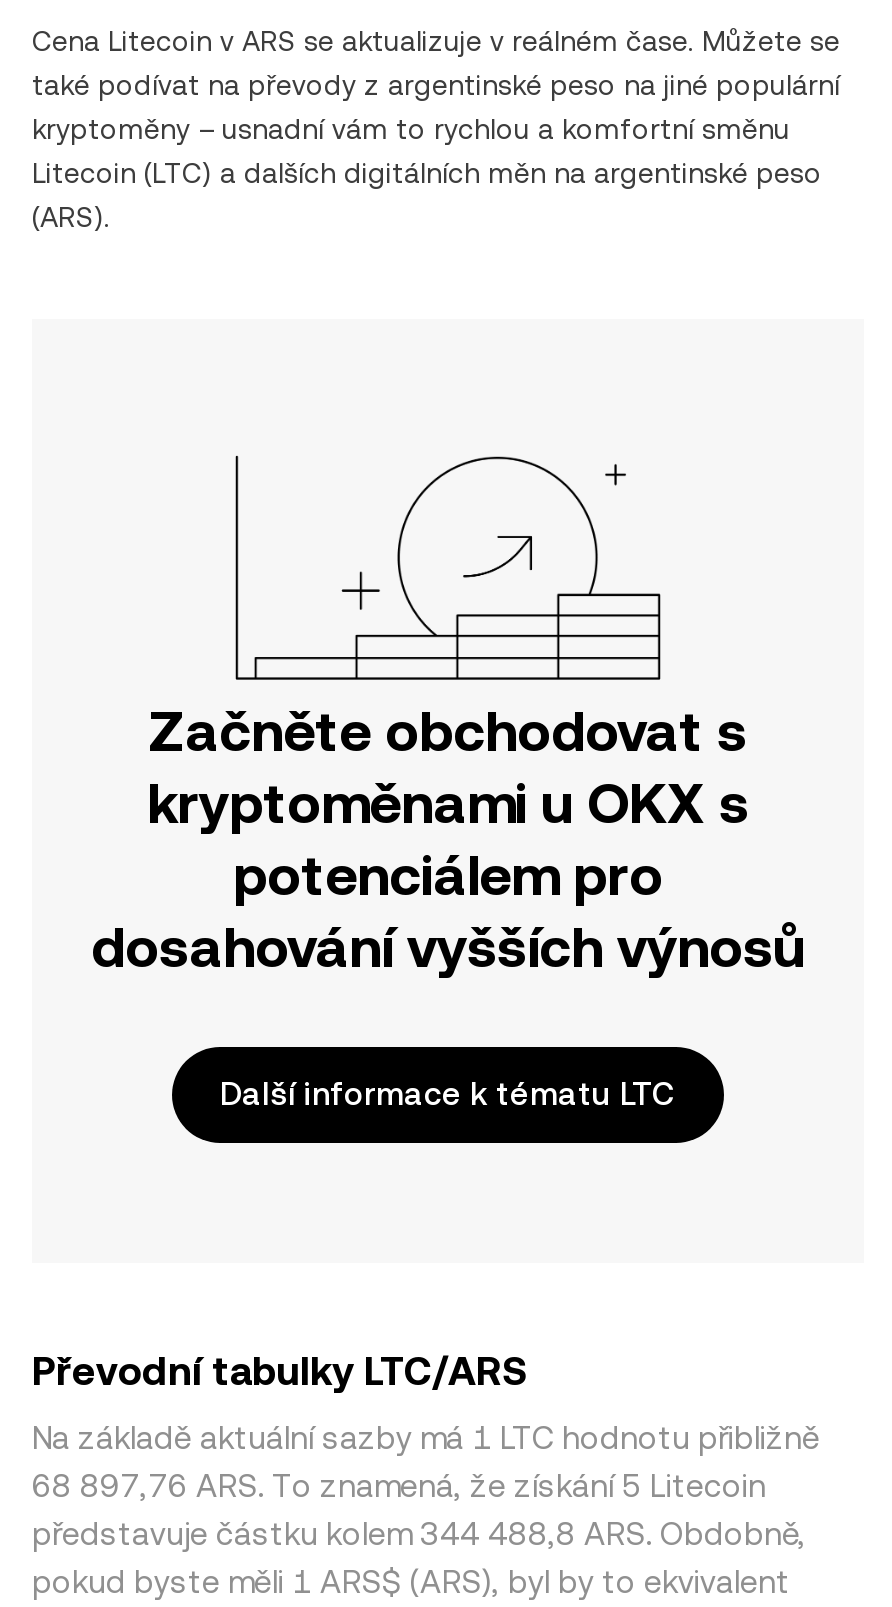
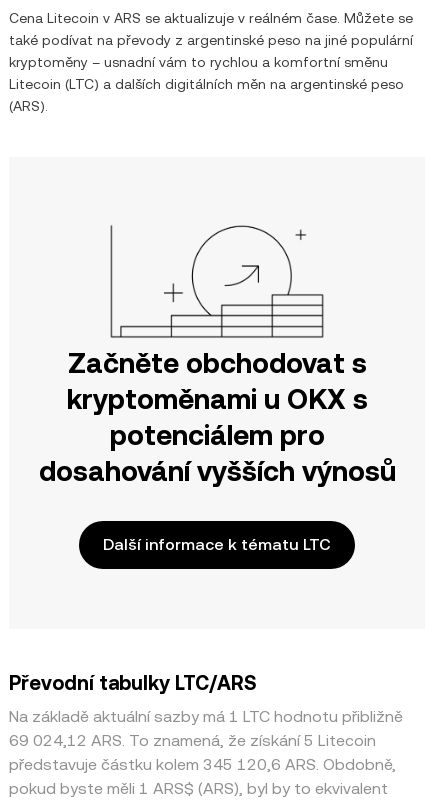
- 68 897,76 ARS. To znamená, že získání 5 Litecoin
+ 69 024,12 ARS. To znamená, že získání 5 Litecoin

- představuje částku kolem 344 488,8 ARS. Obdobně,
+ představuje částku kolem 345 120,6 ARS. Obdobně,
